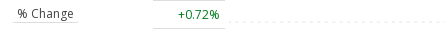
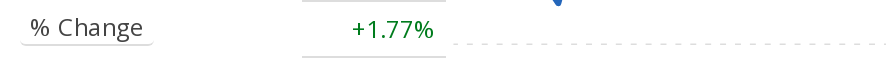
- +0.72%
+ +1.77%
